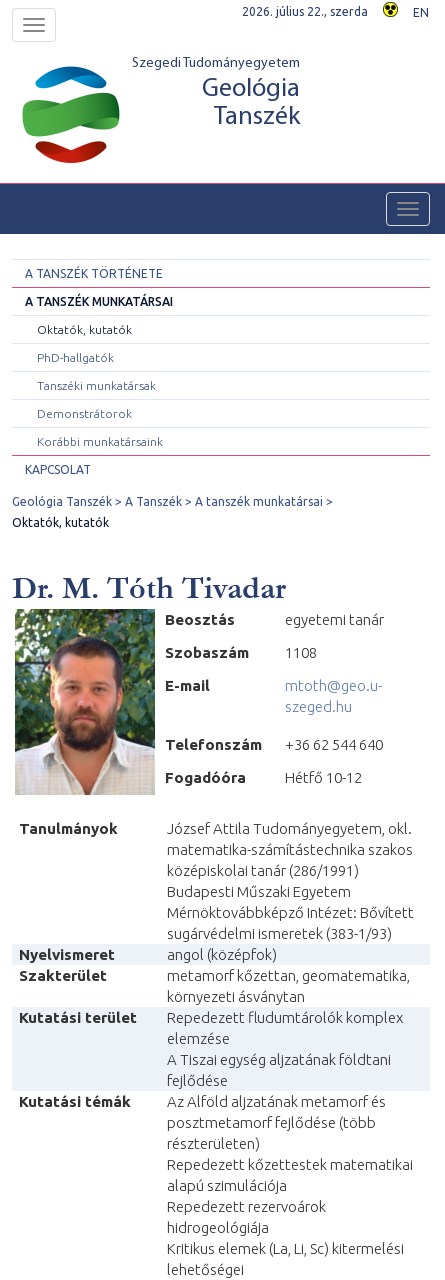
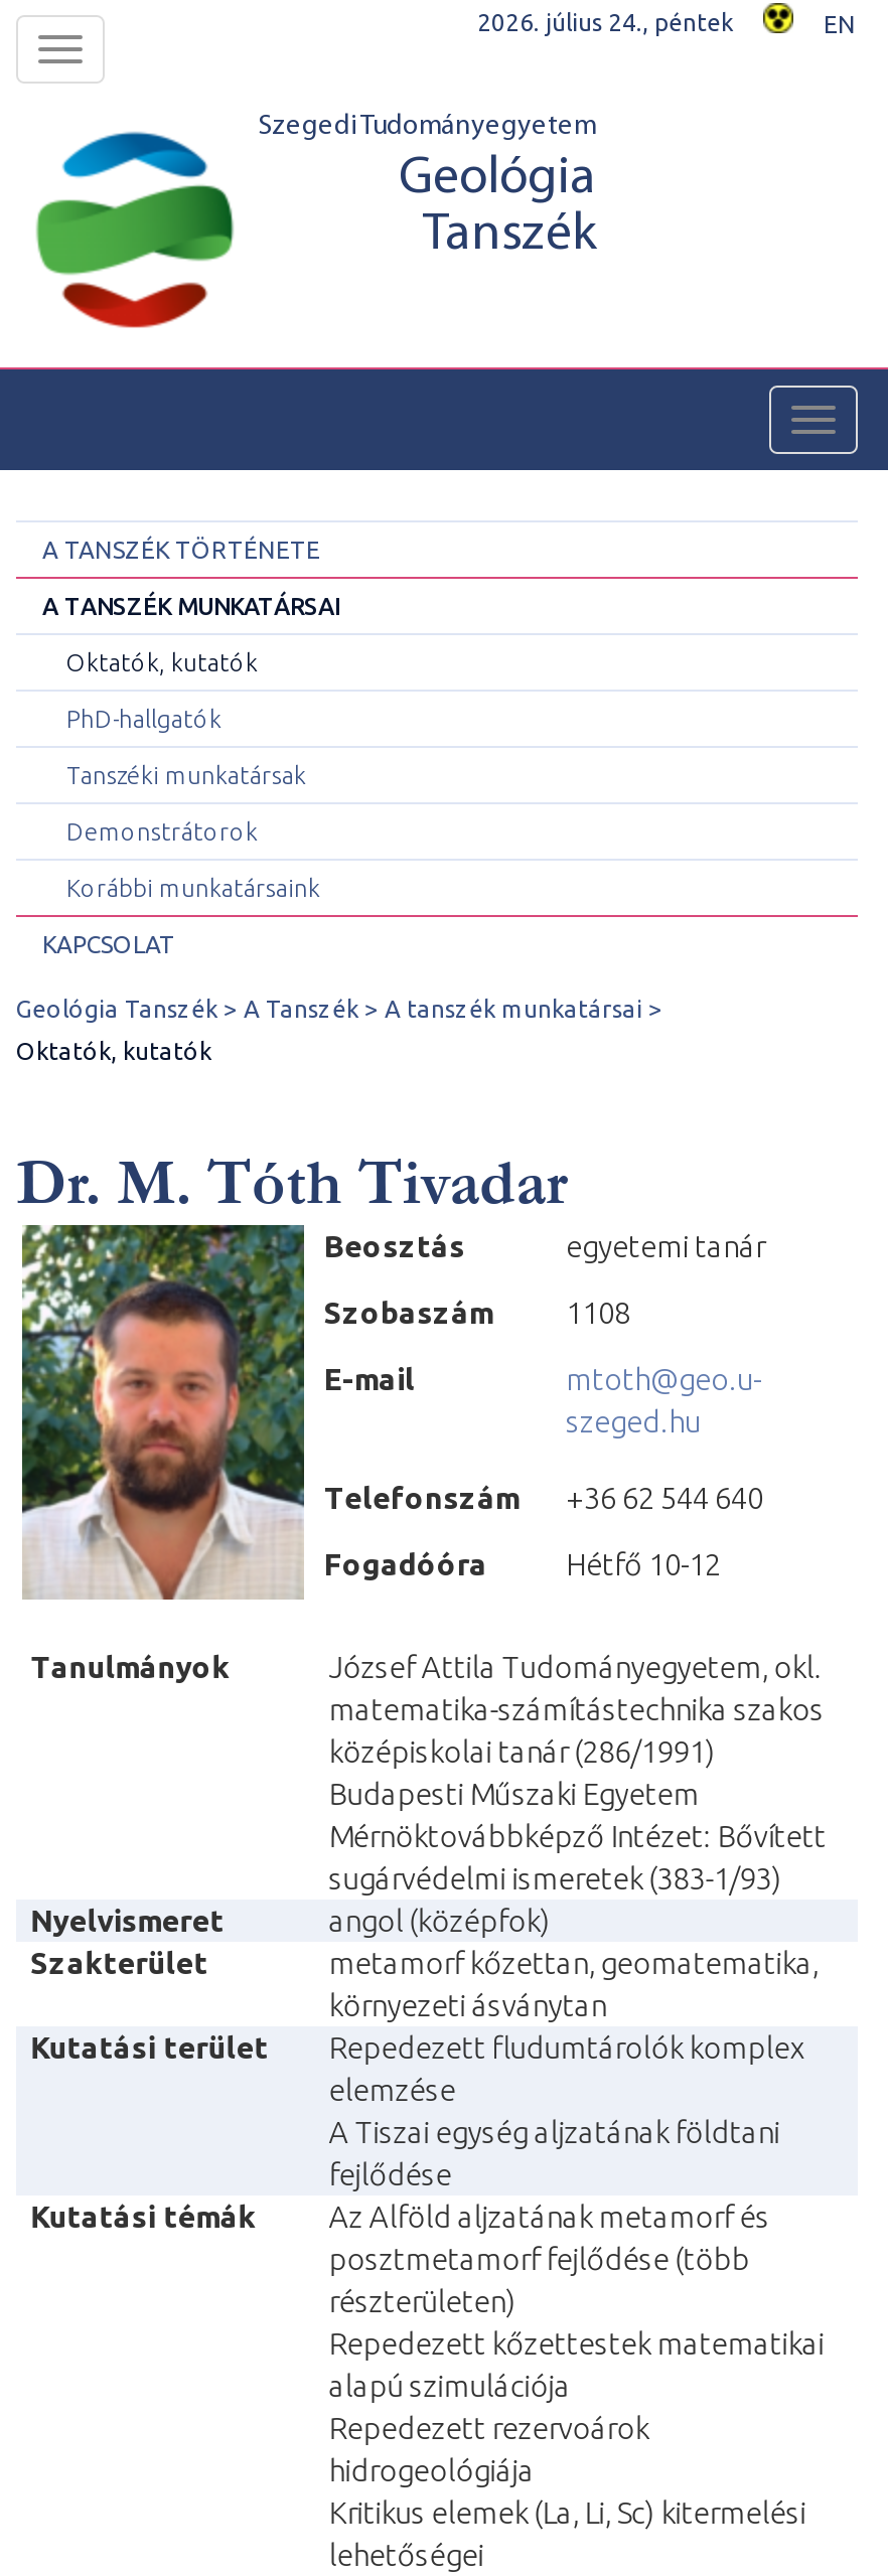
- 2026. július 22., szerda
+ 2026. július 24., péntek
